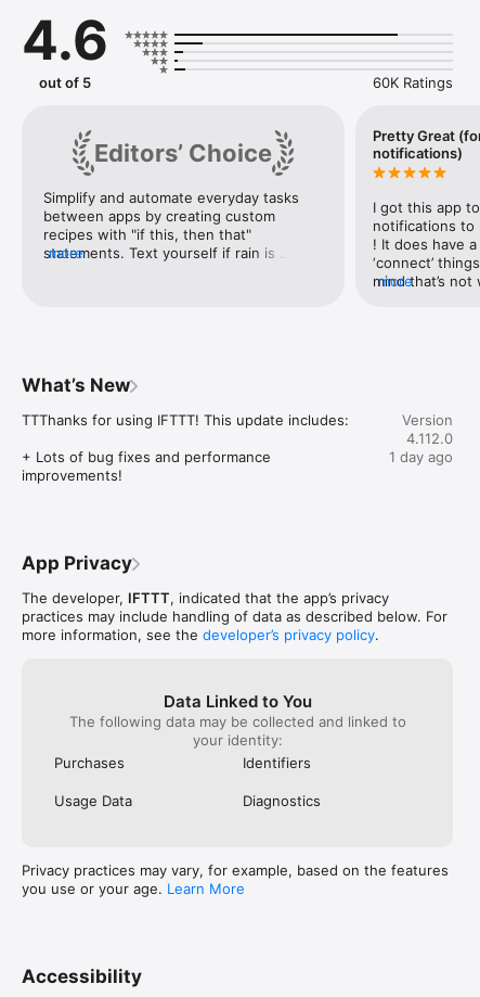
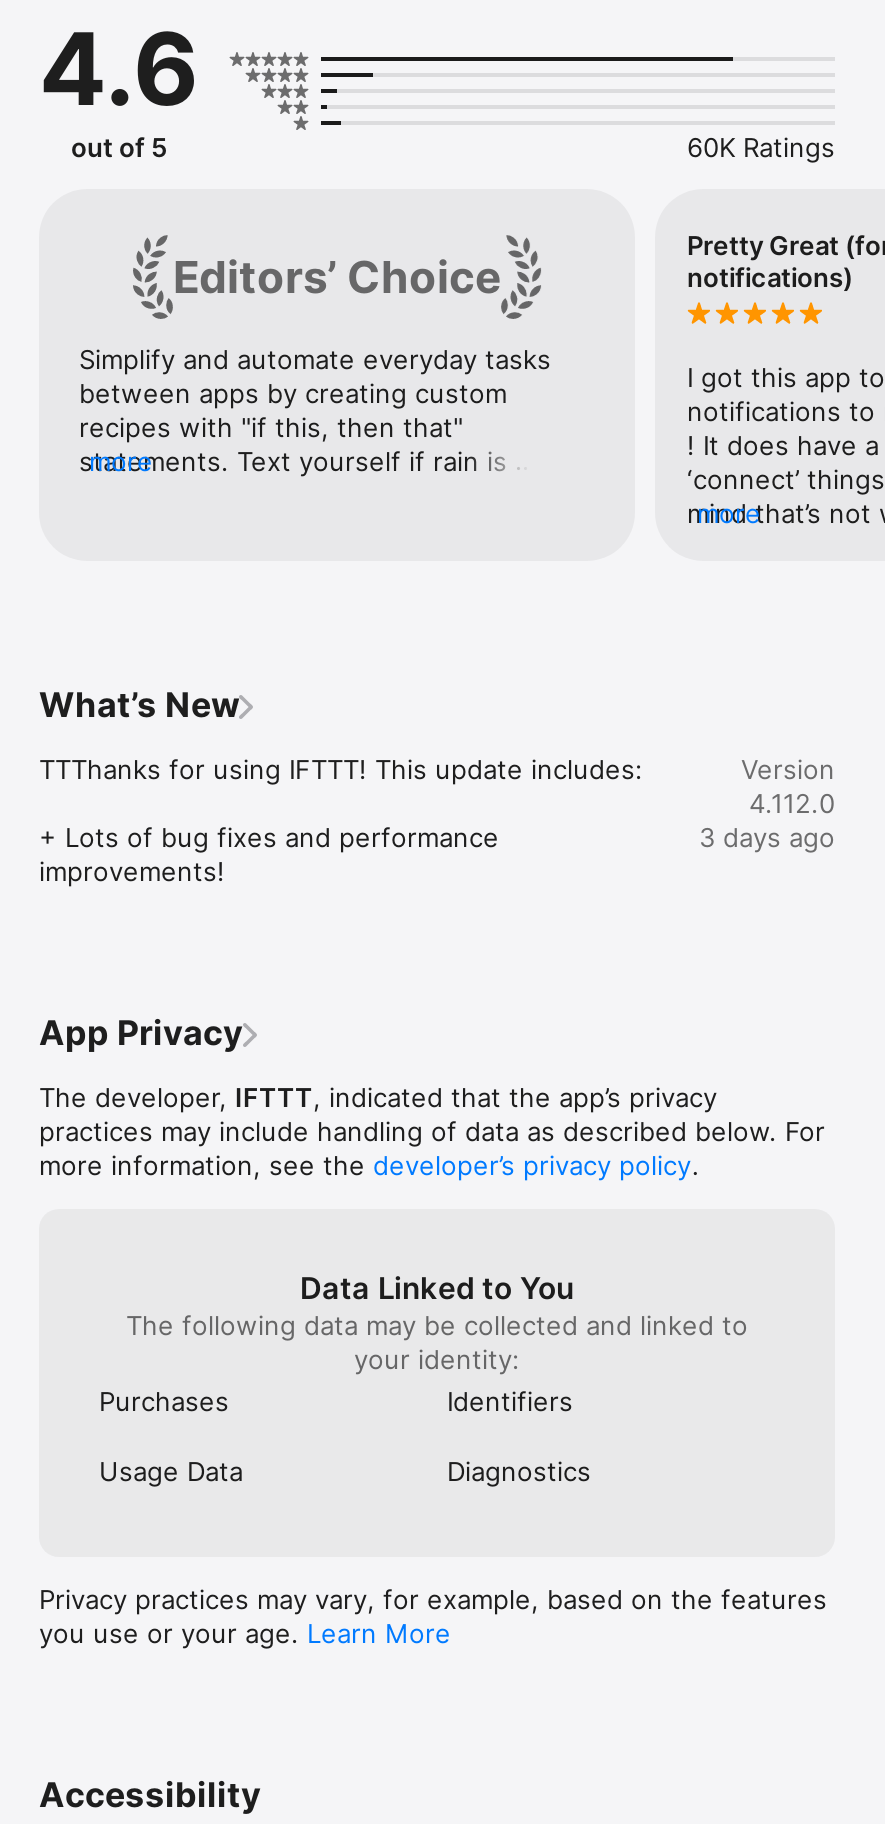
- 1 day ago
+ 3 days ago
